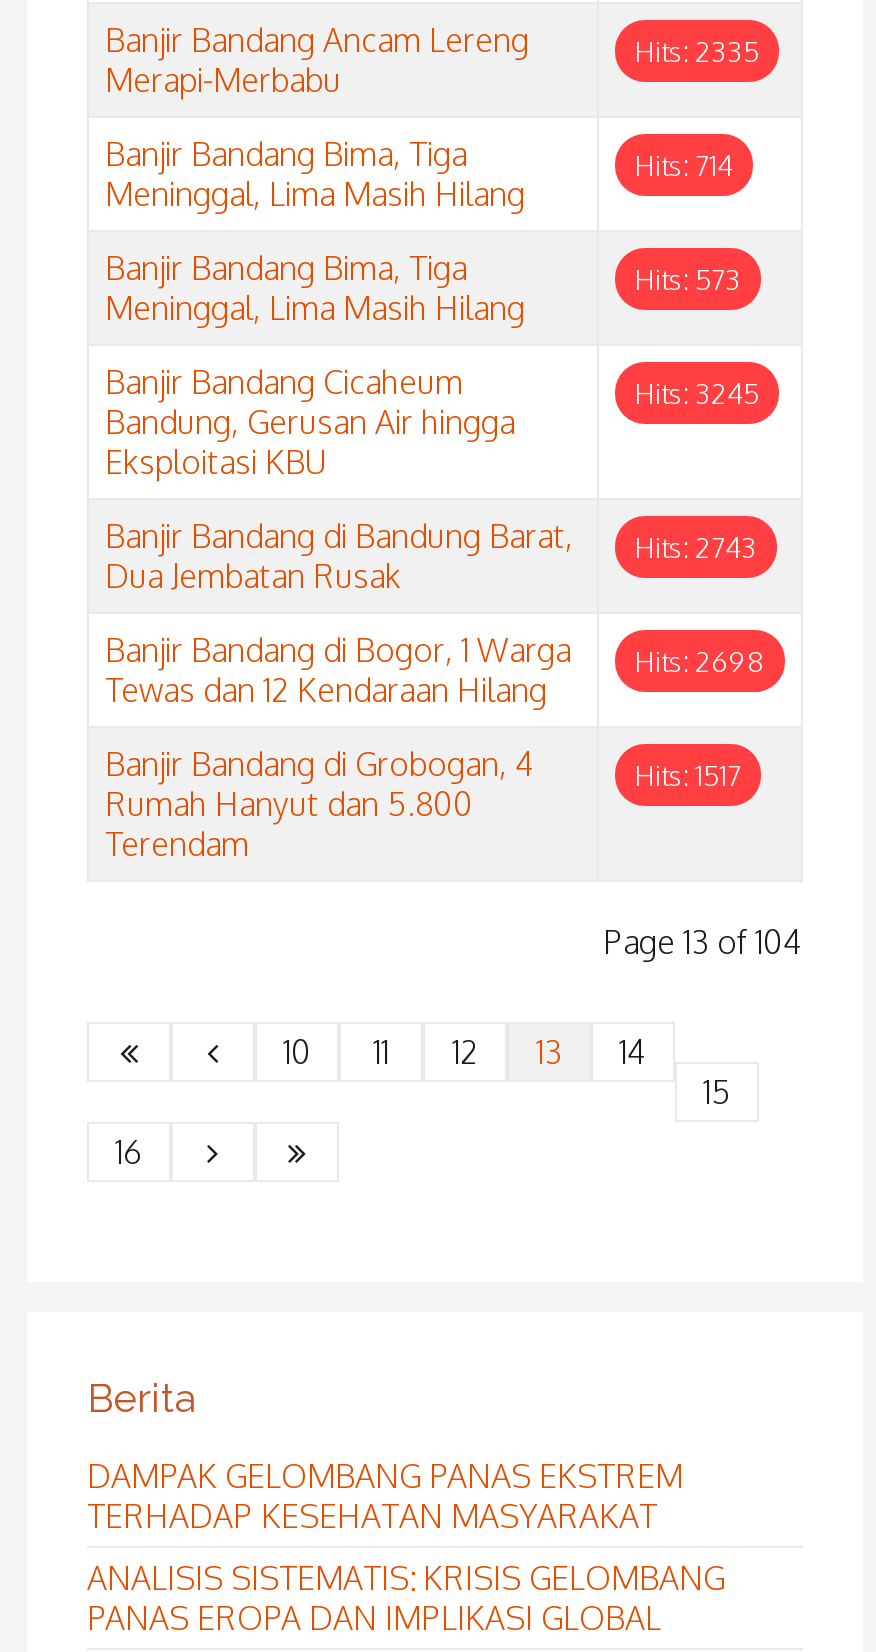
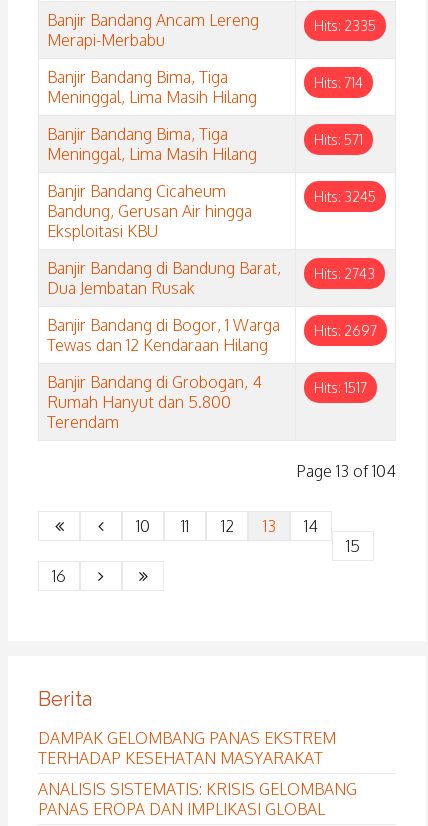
- Hits: 573
+ Hits: 571

- Banjir Bandang di Bogor, 1 Warga Hits: 2698
+ Banjir Bandang di Bogor, 1 Warga Hits: 2697
